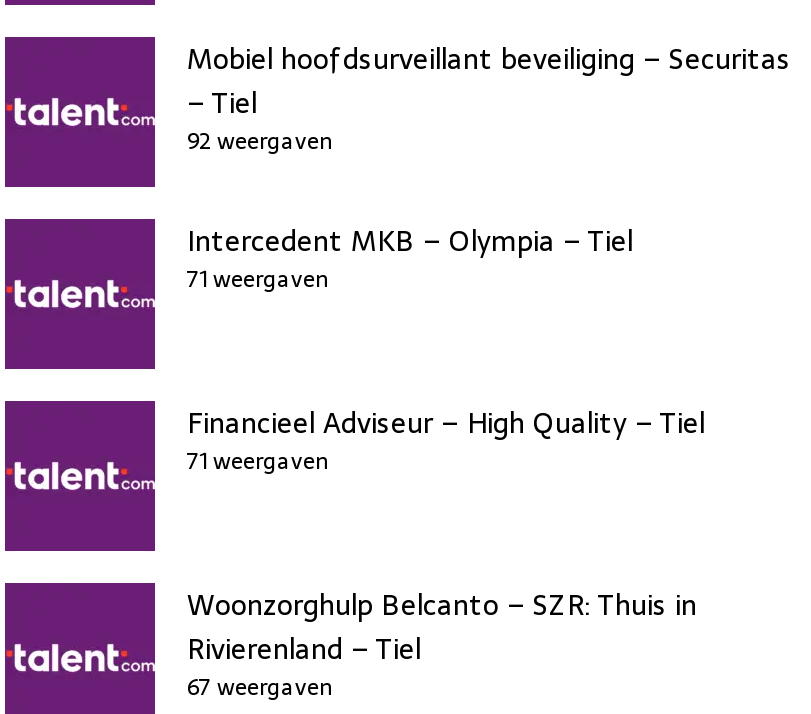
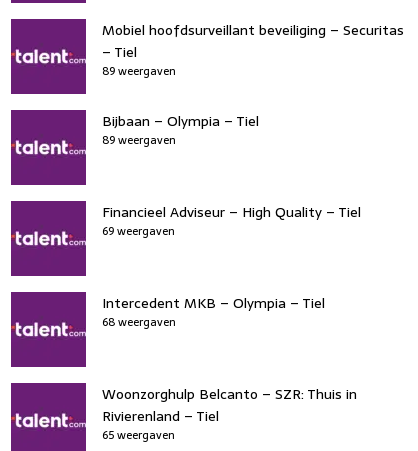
- 92 weergaven
+ 89 weergaven

moved down: Intercedent MKB – Olympia – Tiel

- 71 weergaven
+ Bijbaan – Olympia – Tiel
+ 89 weergaven

- 71 weergaven
+ 69 weergaven
+ 68 weergaven

- 67 weergaven
+ 65 weergaven
